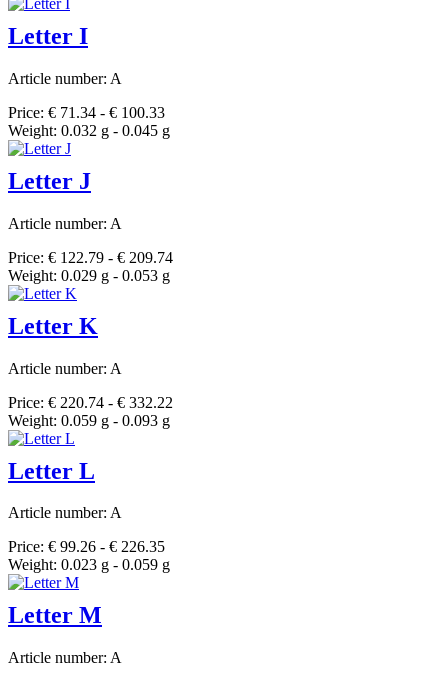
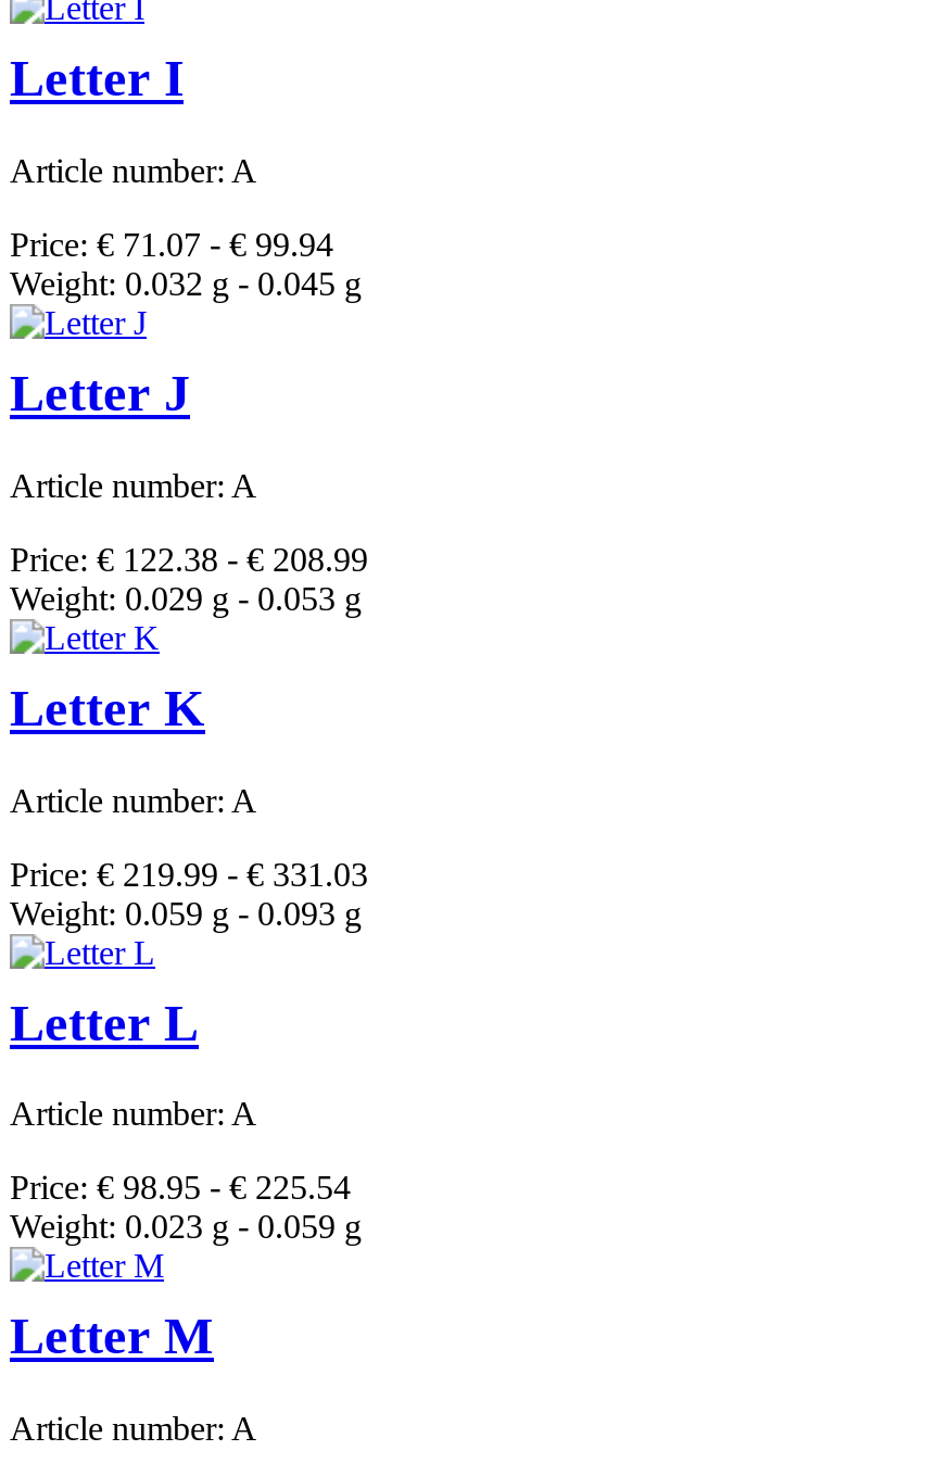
- Price: € 71.34 - € 100.33
+ Price: € 71.07 - € 99.94

- Price: € 122.79 - € 209.74
+ Price: € 122.38 - € 208.99

- Price: € 220.74 - € 332.22
+ Price: € 219.99 - € 331.03

- Price: € 99.26 - € 226.35
+ Price: € 98.95 - € 225.54
